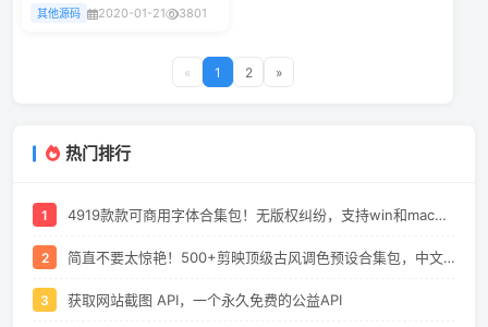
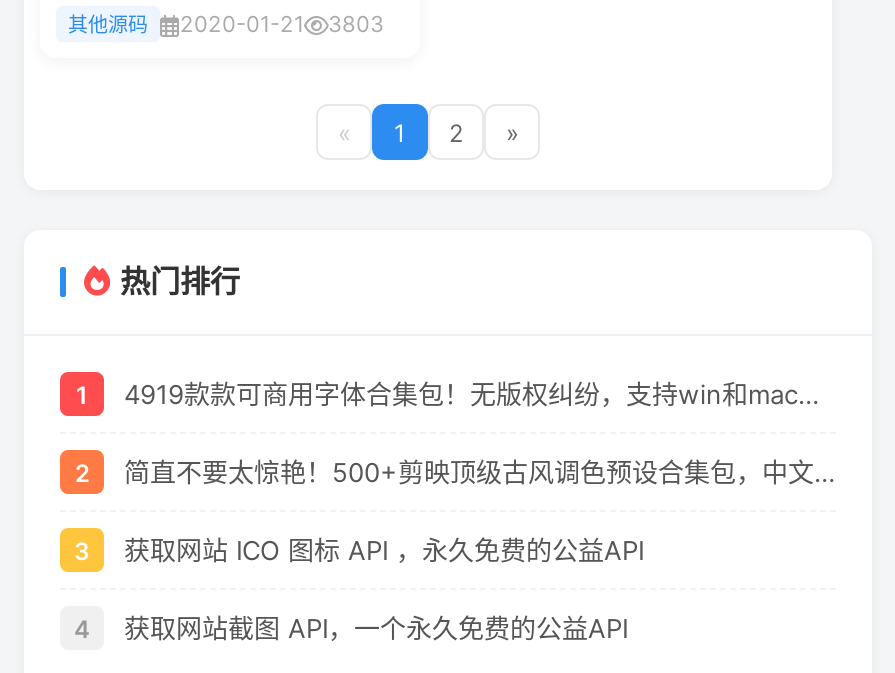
- 其他源码 2020-01-21 3801
+ 其他源码 2020-01-21 3803

+ 获取网站 ICO 图标 API ，永久免费的公益API
+ 4
